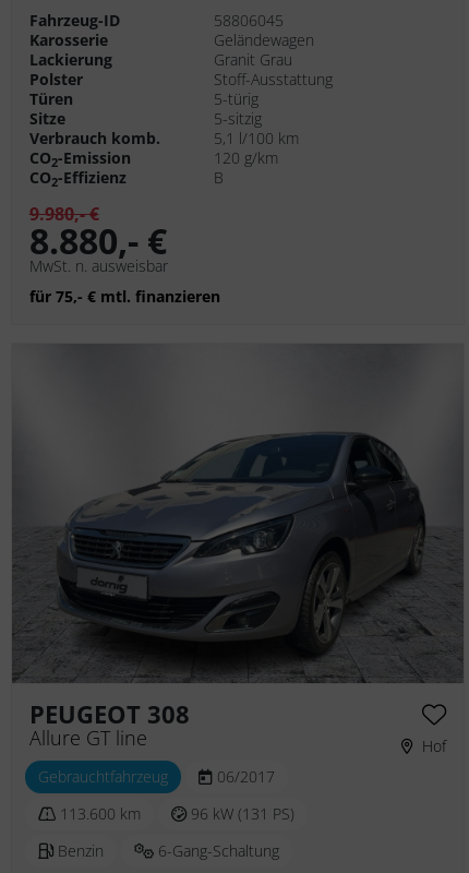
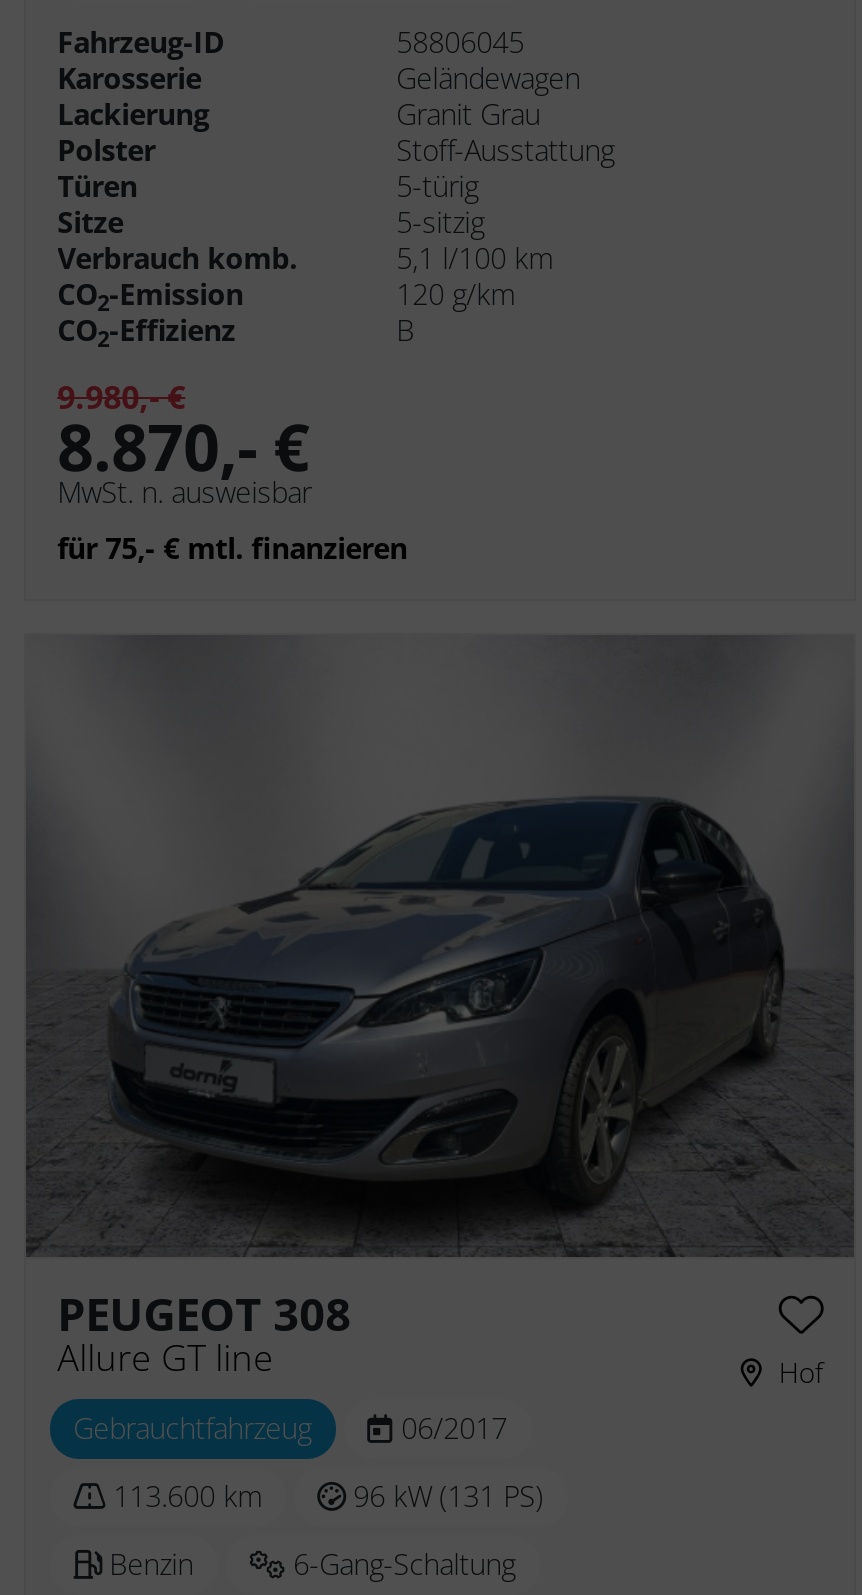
- 8.880,- €
+ 8.870,- €
